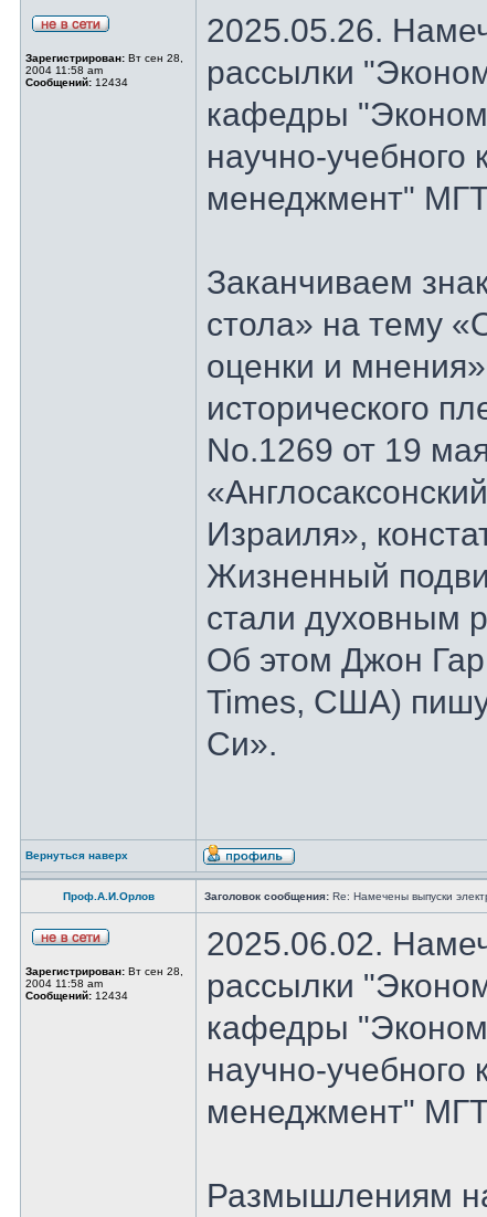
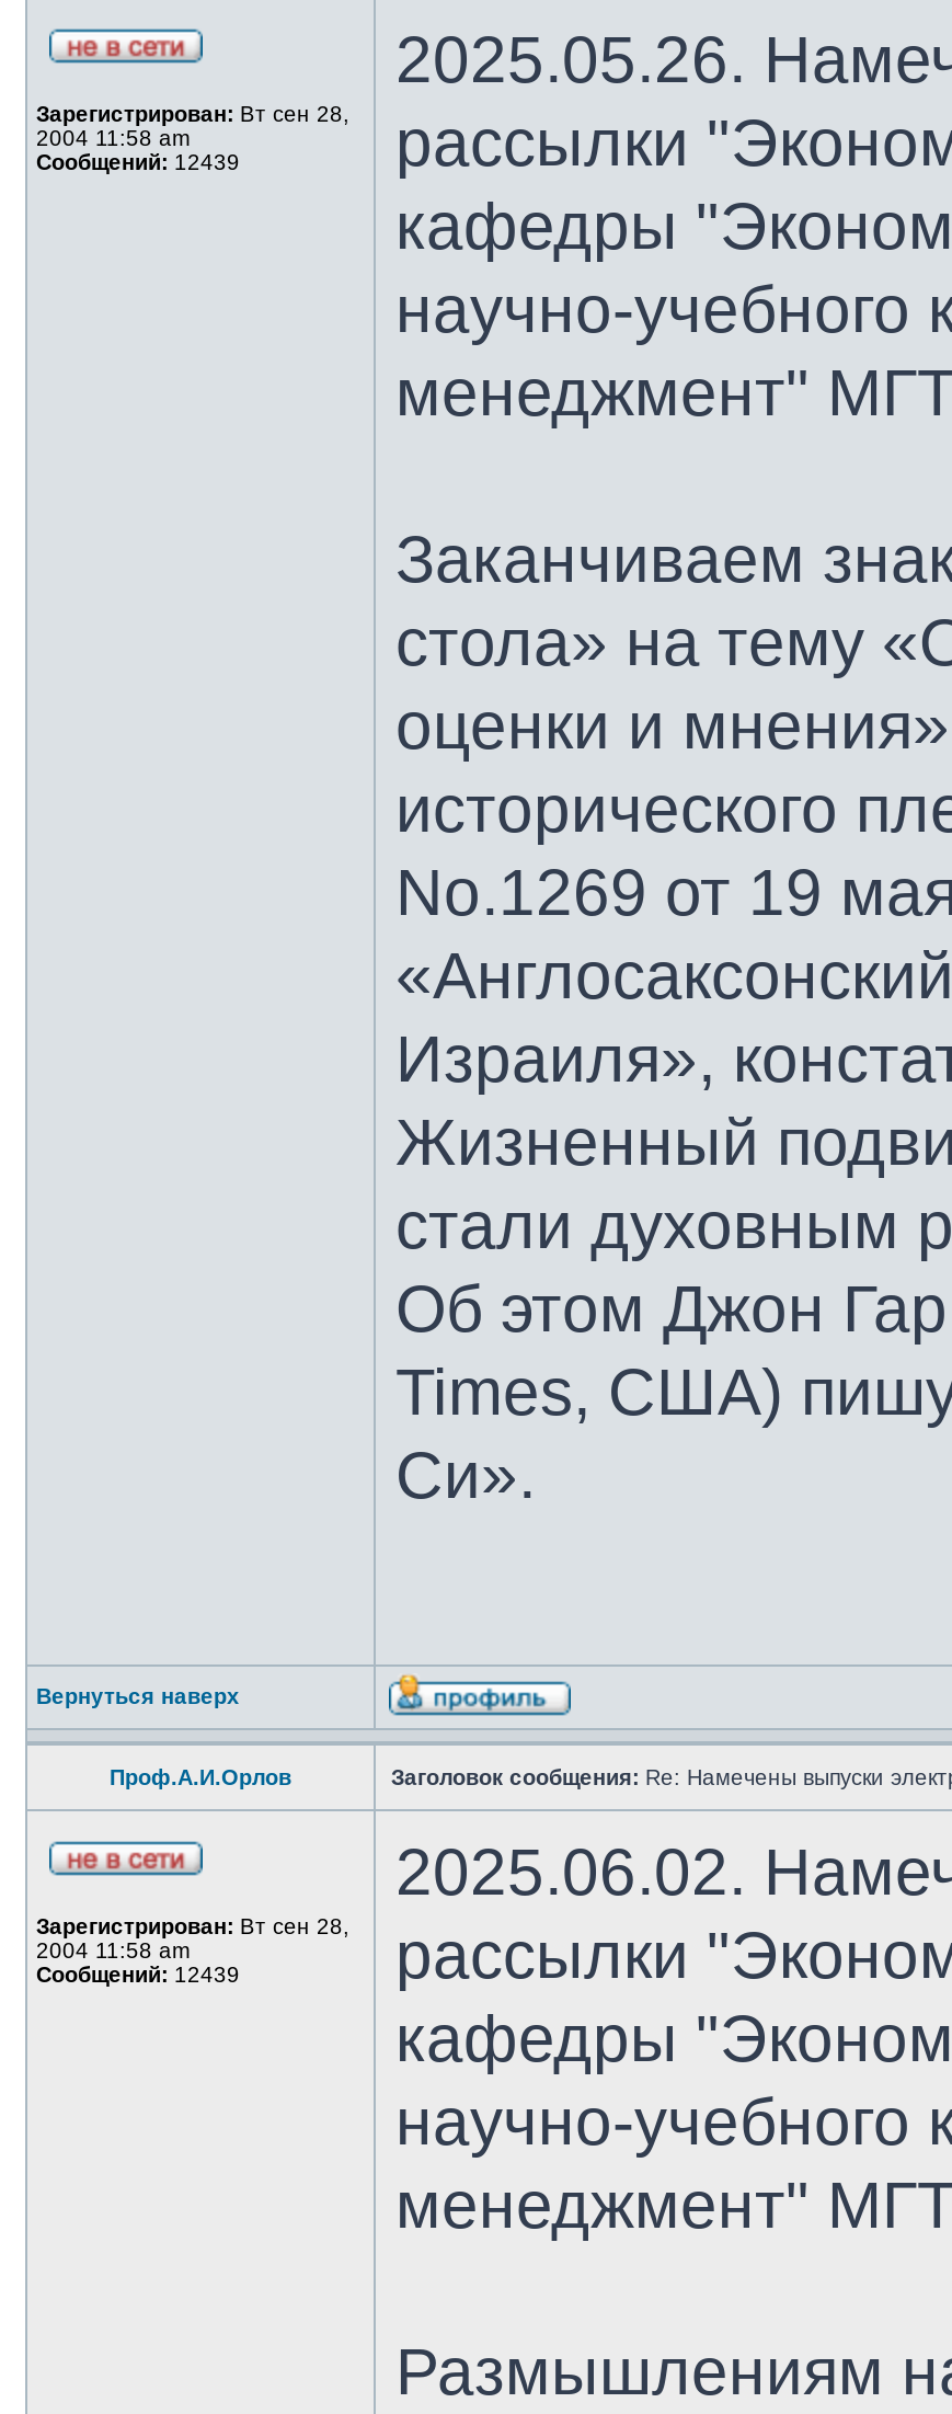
- Сообщений: 12434
+ Сообщений: 12439

- Сообщений: 12434
+ Сообщений: 12439
